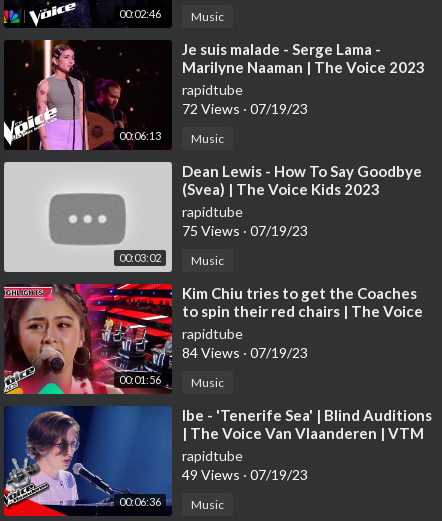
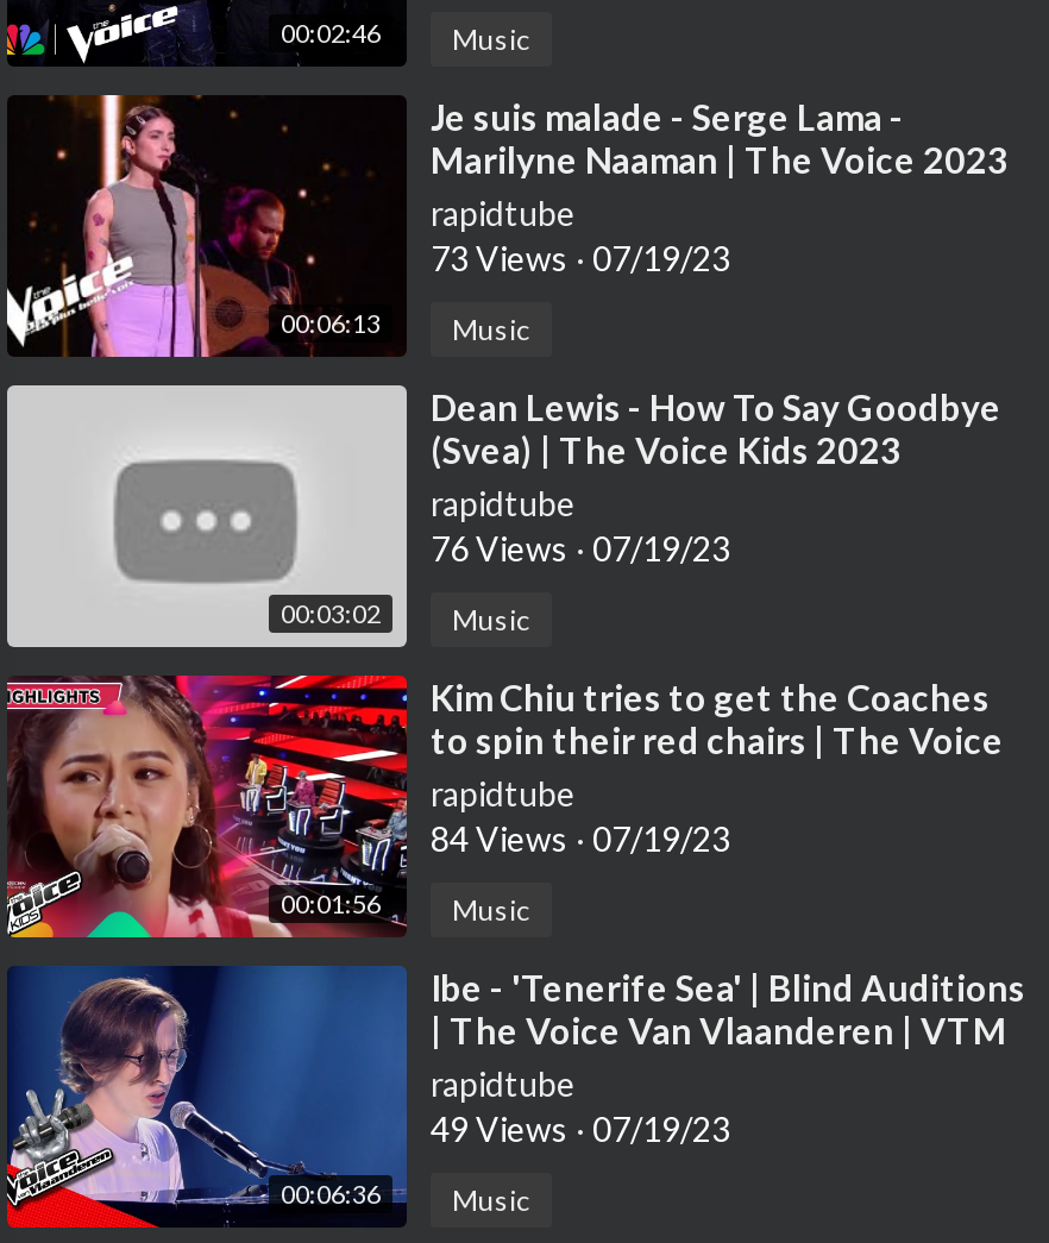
- 72 Views · 07/19/23
+ 73 Views · 07/19/23

- 75 Views · 07/19/23
+ 76 Views · 07/19/23
